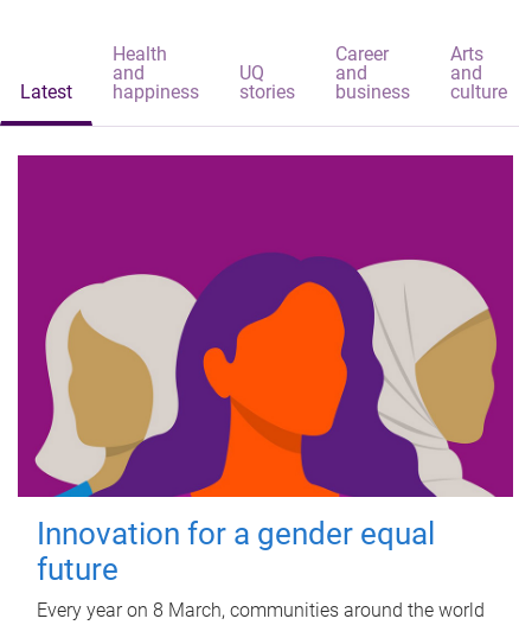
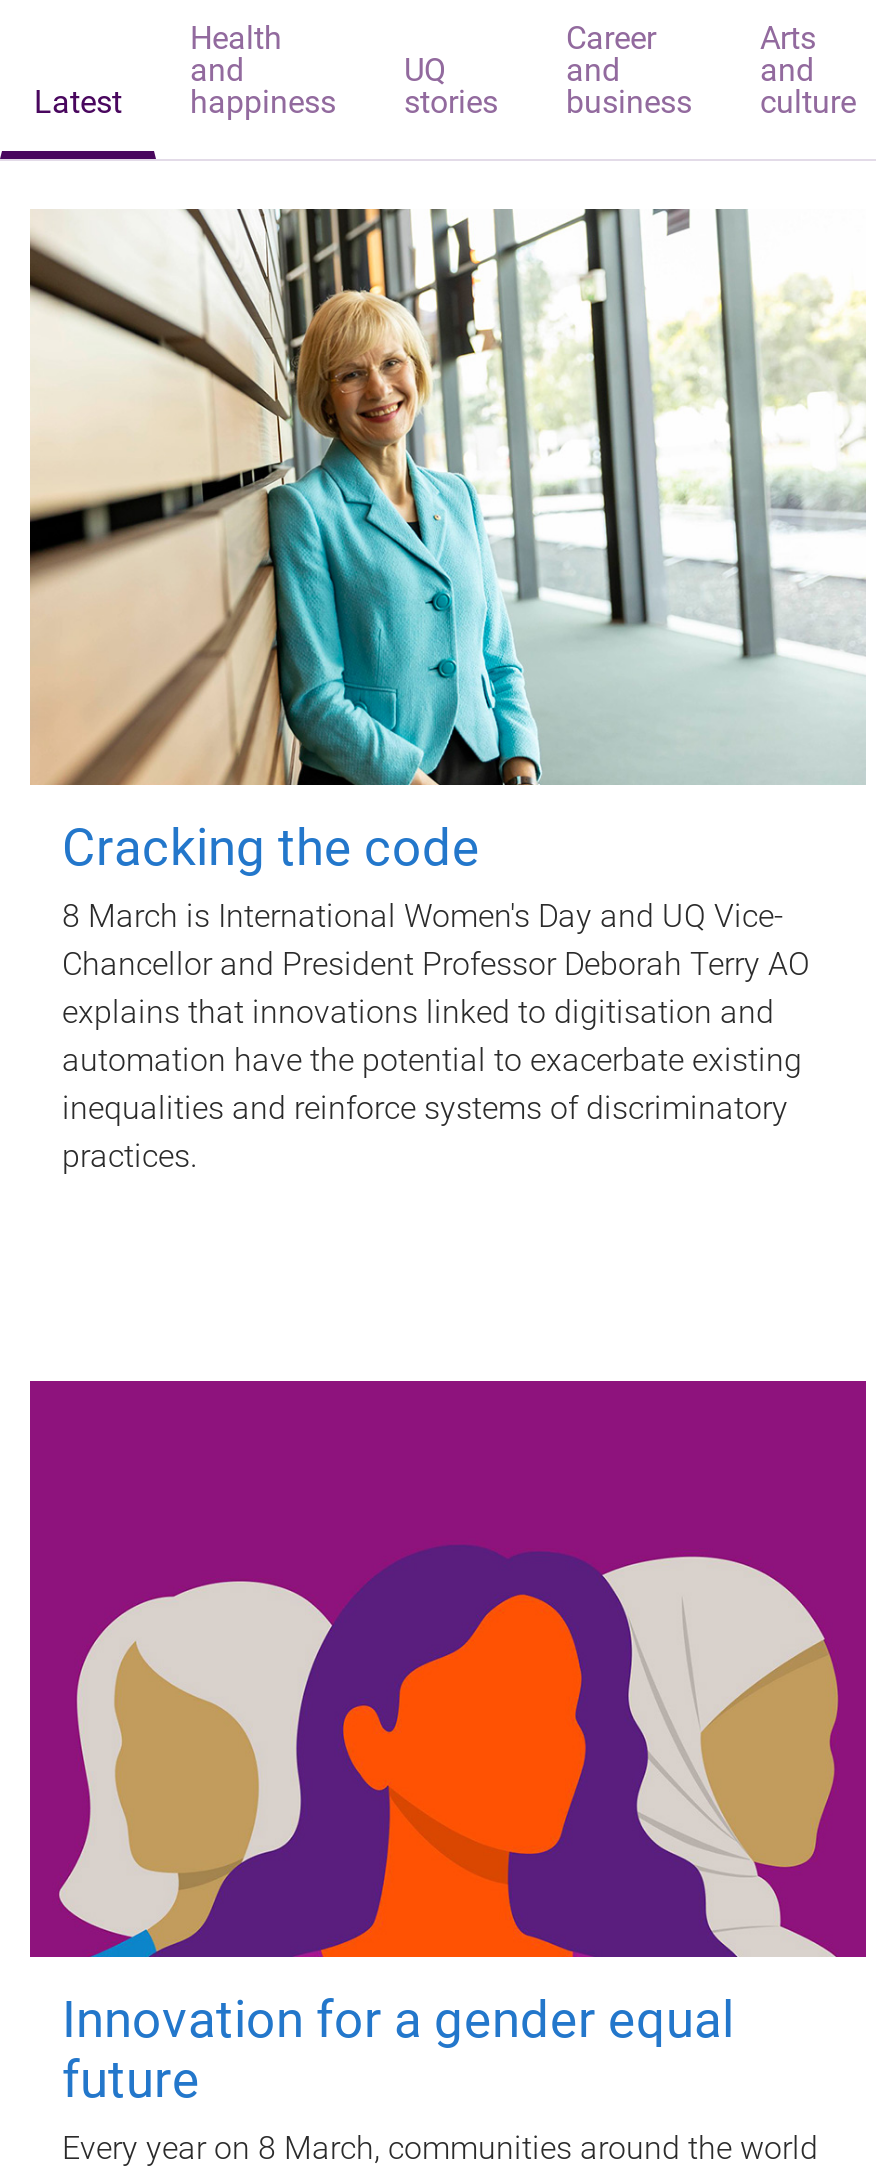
+ [image]
+ Cracking the code
+ 8 March is International Women's Day and UQ Vice-
+ Chancellor and President Professor Deborah Terry AO
+ explains that innovations linked to digitisation and
+ automation have the potential to exacerbate existing
+ inequalities and reinforce systems of discriminatory
+ practices.
